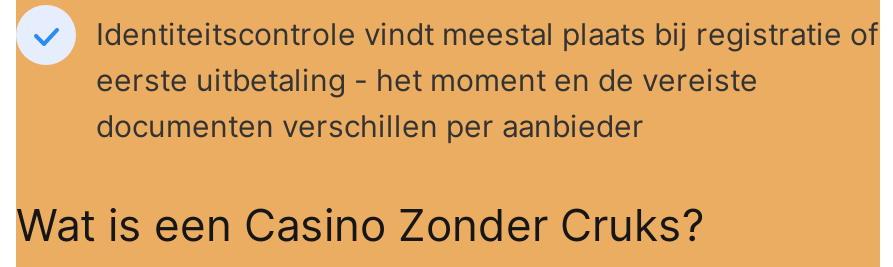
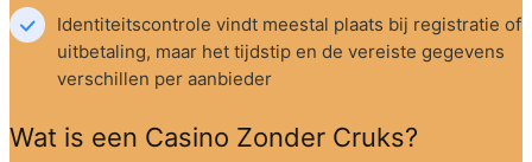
- eerste uitbetaling - het moment en de vereiste
- documenten verschillen per aanbieder
+ uitbetaling, maar het tijdstip en de vereiste gegevens
+ verschillen per aanbieder
